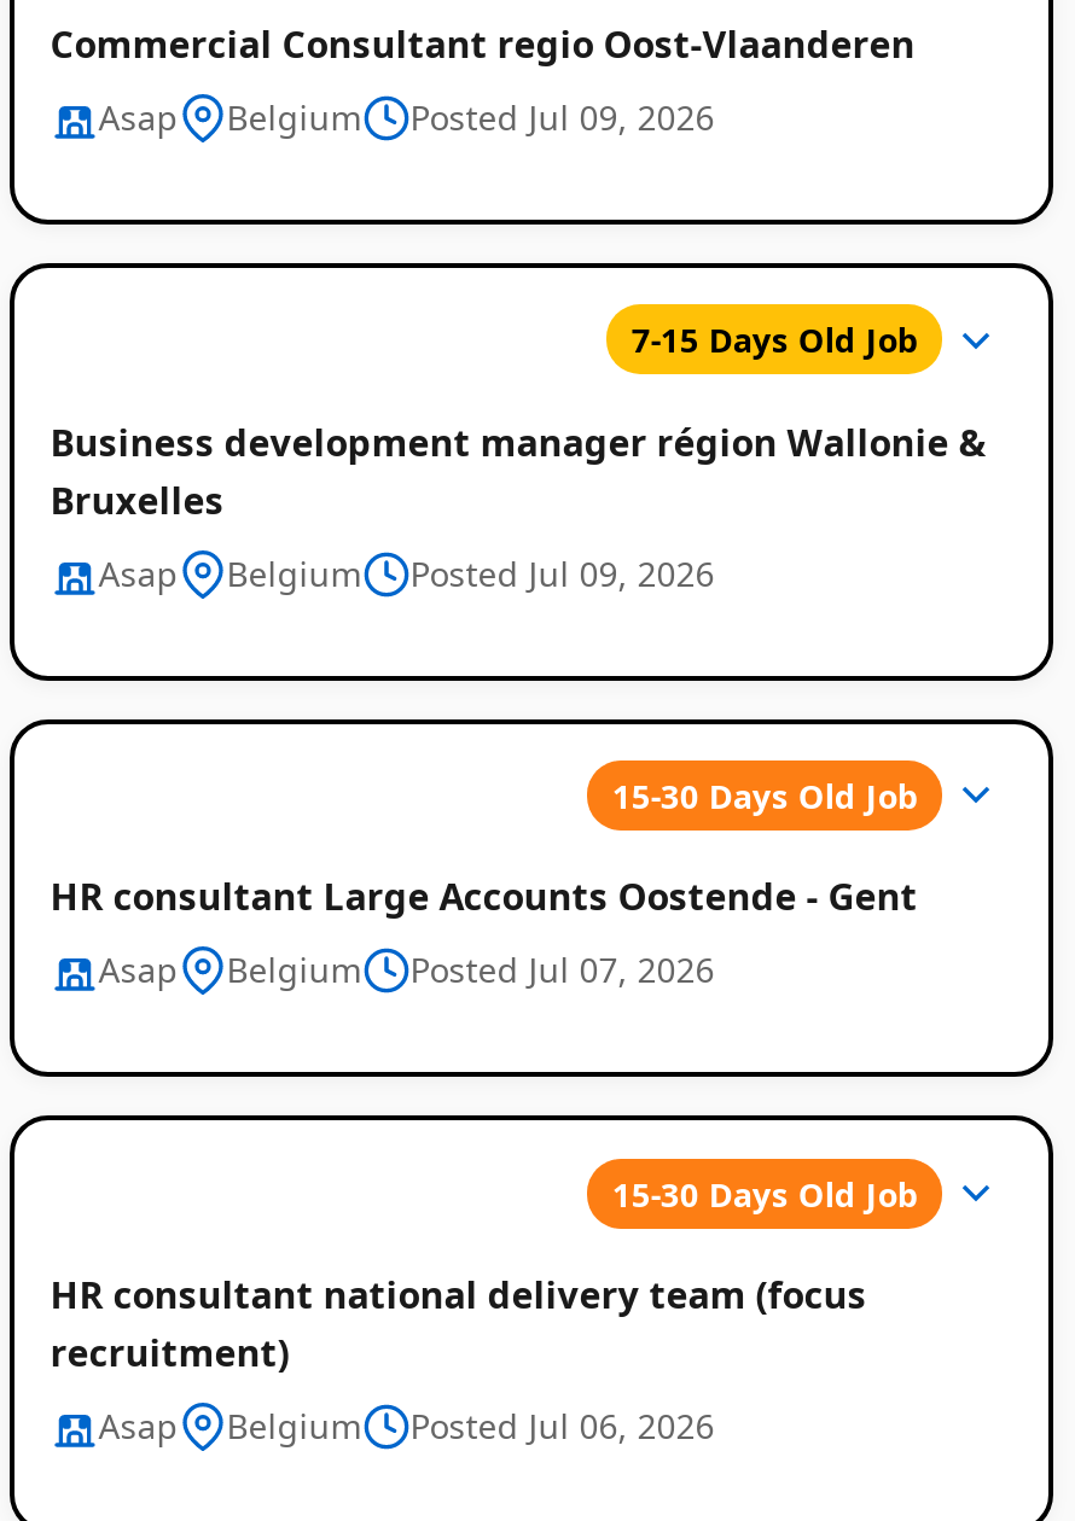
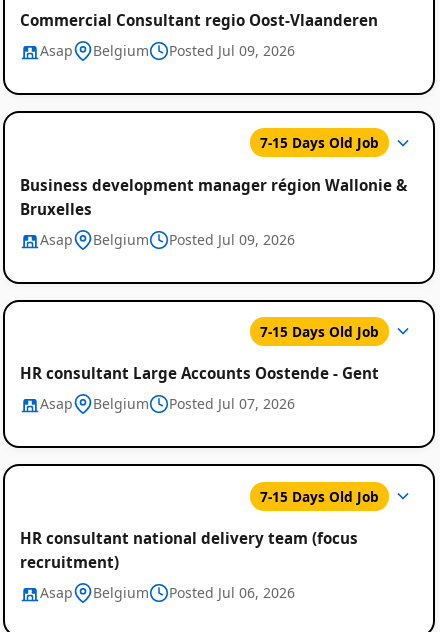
- 15-30 Days Old Job
+ 7-15 Days Old Job

- 15-30 Days Old Job
+ 7-15 Days Old Job
